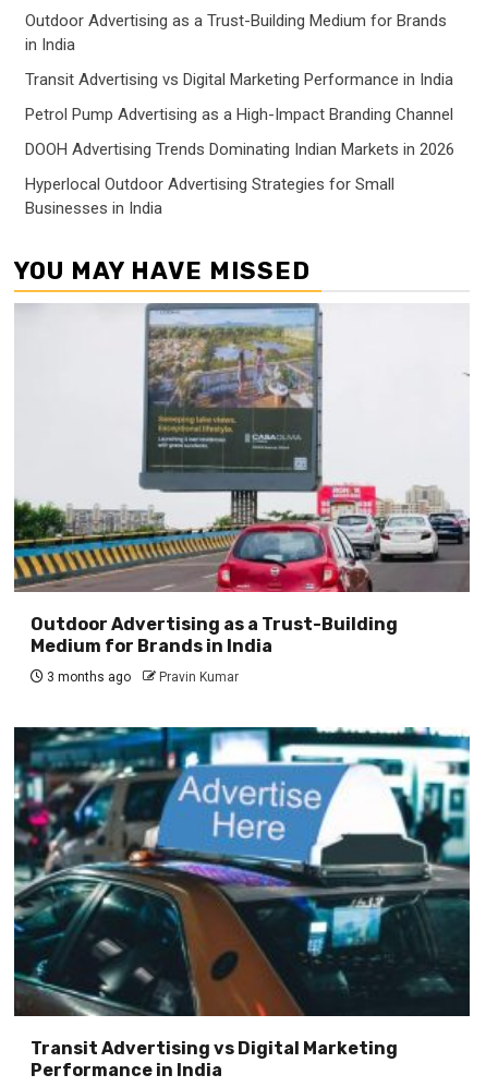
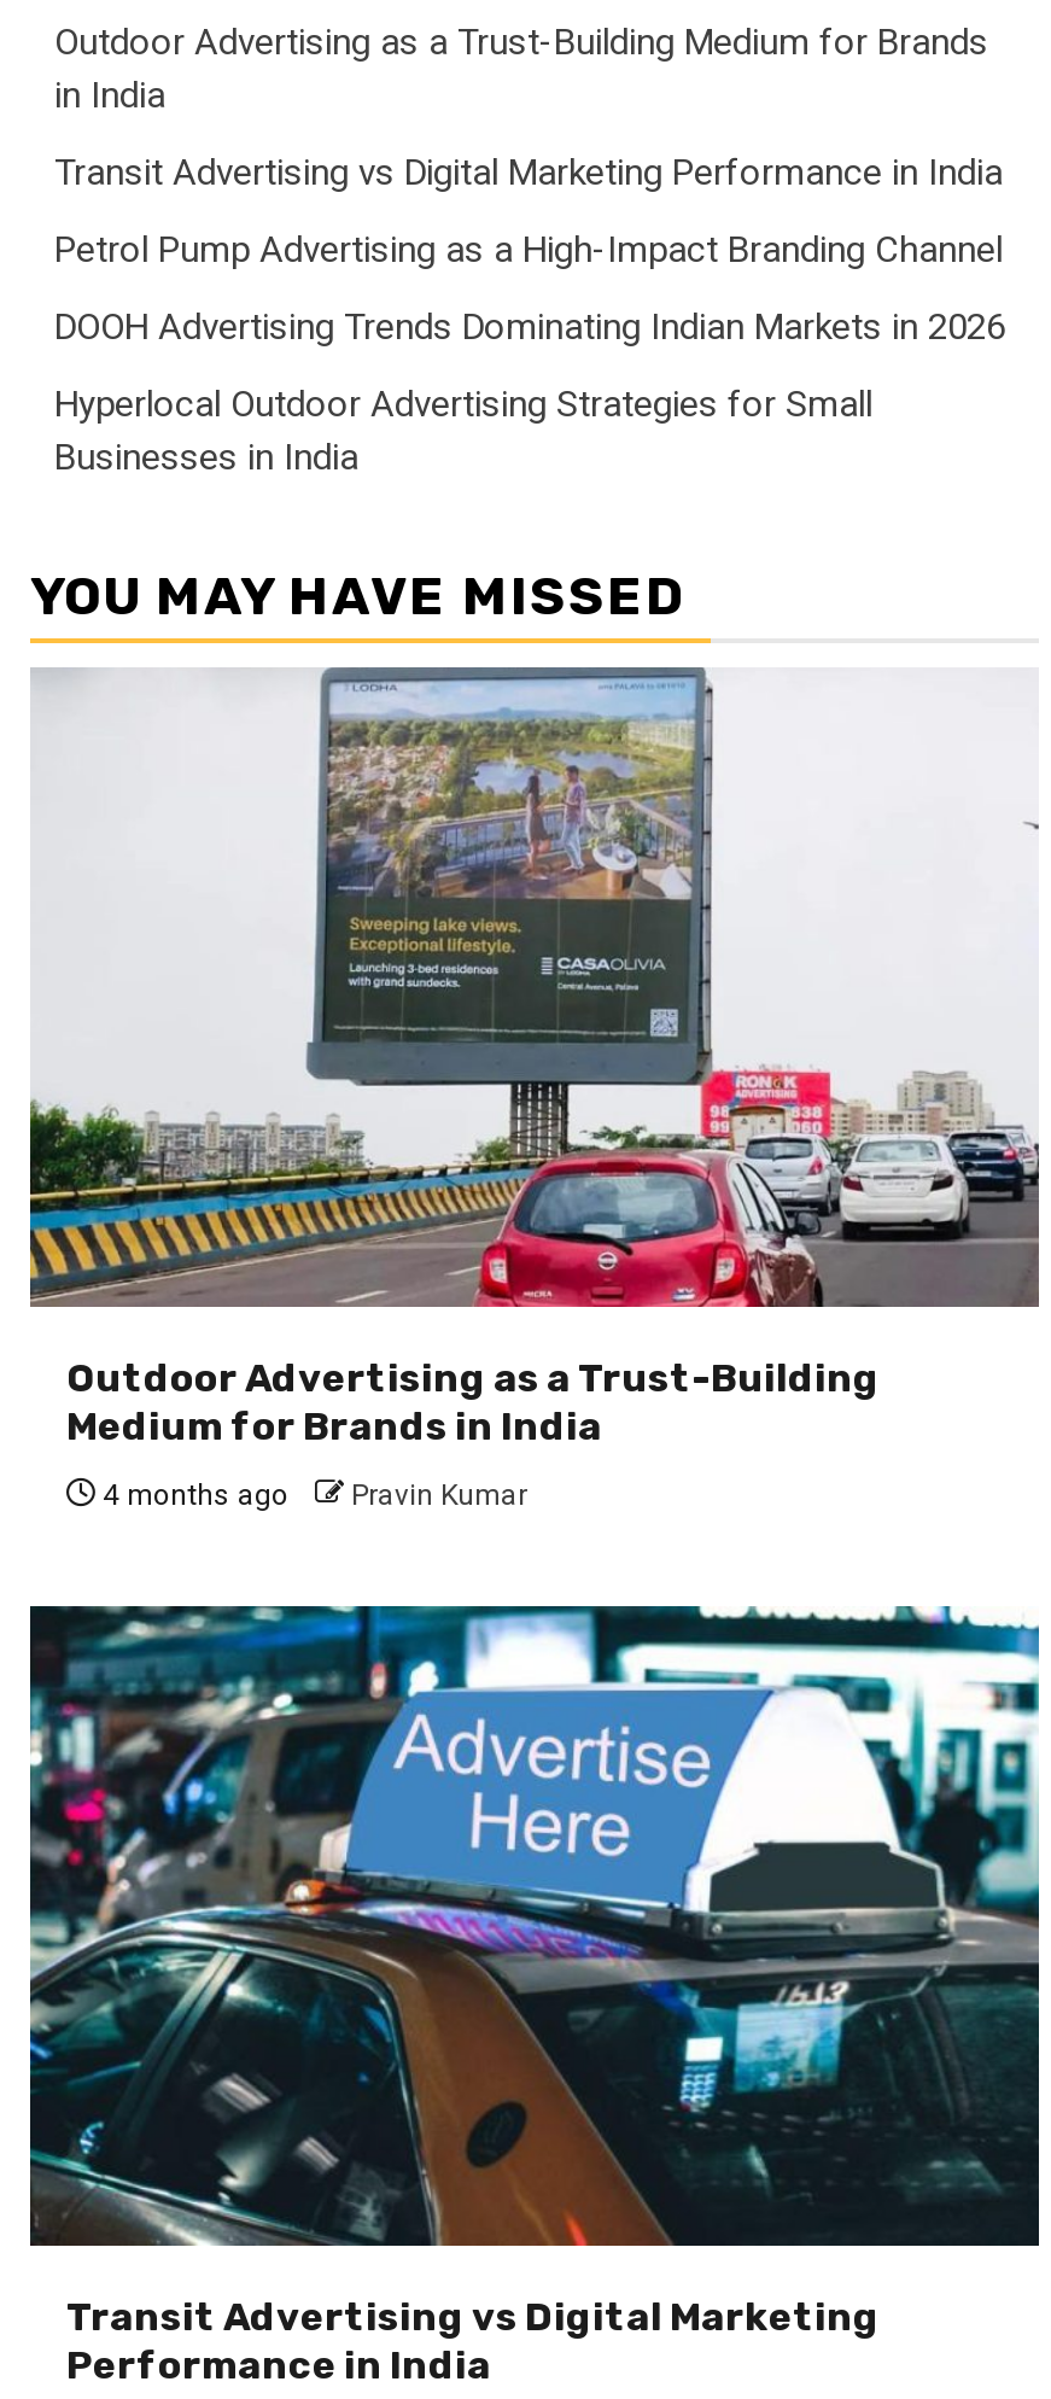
- 3 months ago Pravin Kumar
+ 4 months ago Pravin Kumar
